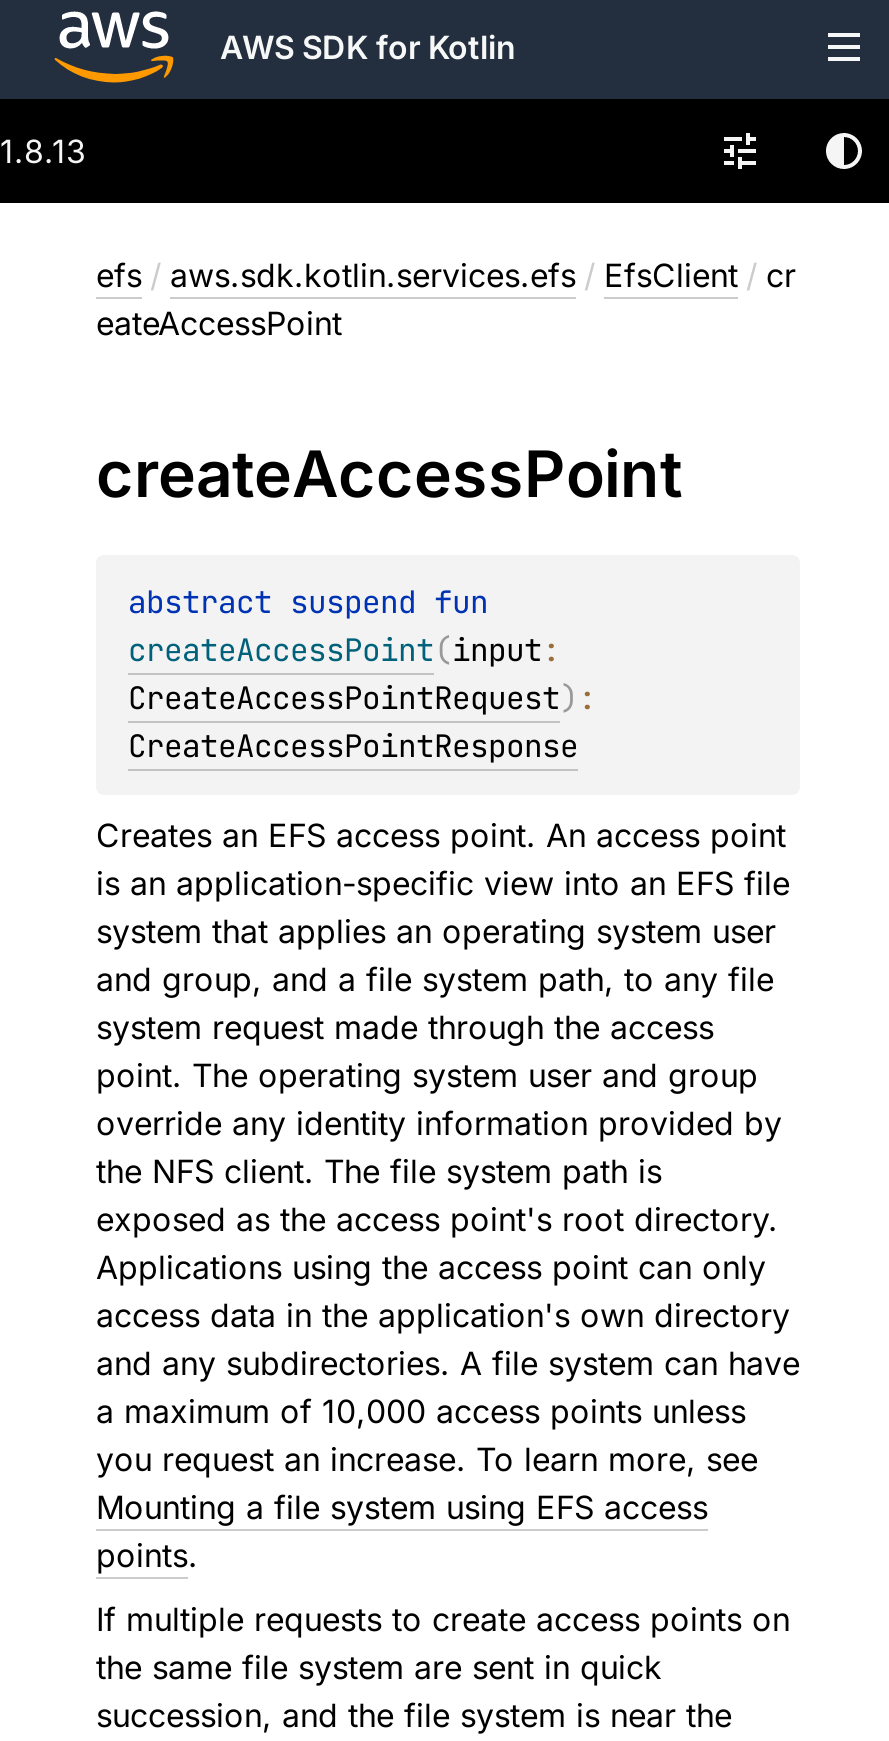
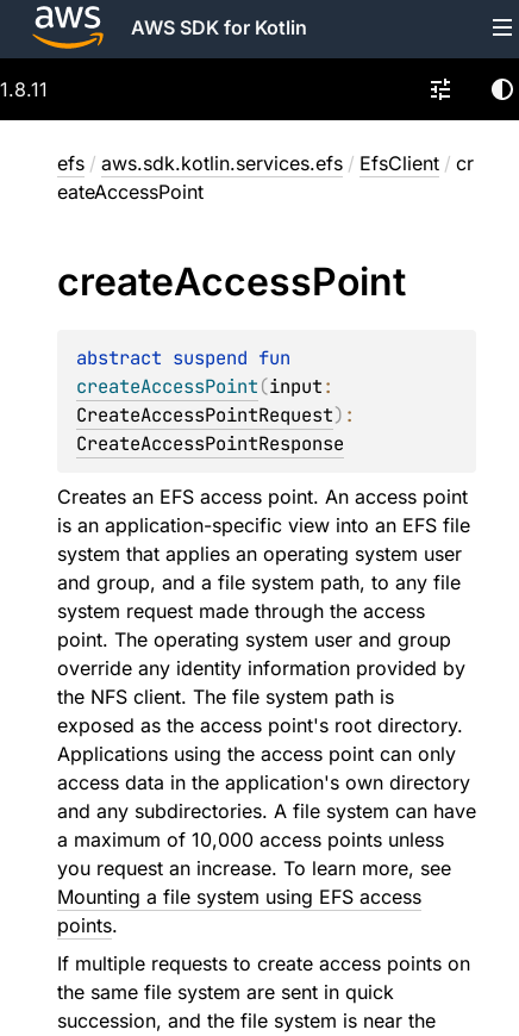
- 1.8.13
+ 1.8.11
